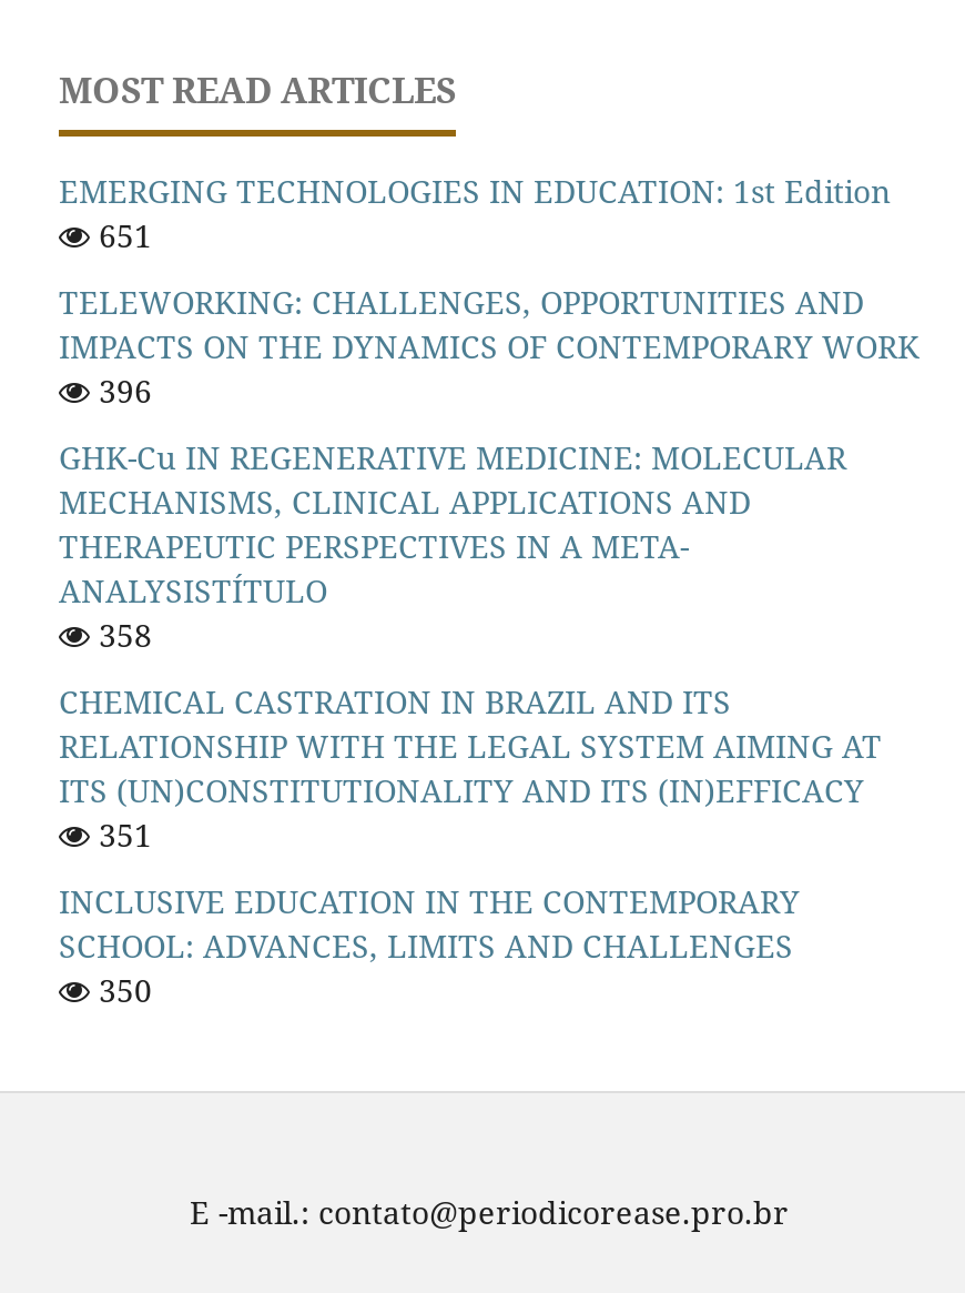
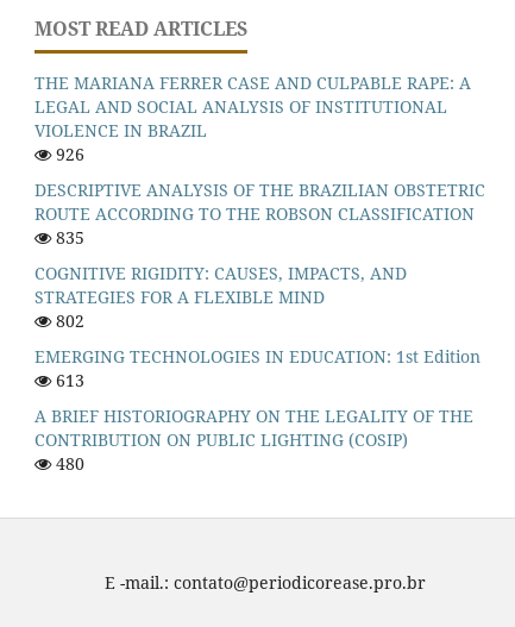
+ THE MARIANA FERRER CASE AND CULPABLE RAPE: A
+ LEGAL AND SOCIAL ANALYSIS OF INSTITUTIONAL
+ VIOLENCE IN BRAZIL
+ 926
+ DESCRIPTIVE ANALYSIS OF THE BRAZILIAN OBSTETRIC
+ ROUTE ACCORDING TO THE ROBSON CLASSIFICATION
+ 835
+ COGNITIVE RIGIDITY: CAUSES, IMPACTS, AND
+ STRATEGIES FOR A FLEXIBLE MIND
+ 802

moved down: EMERGING TECHNOLOGIES IN EDUCATION: 1st Edition

- 651
- TELEWORKING: CHALLENGES, OPPORTUNITIES AND
- IMPACTS ON THE DYNAMICS OF CONTEMPORARY WORK
- 396
- GHK-Cu IN REGENERATIVE MEDICINE: MOLECULAR
- MECHANISMS, CLINICAL APPLICATIONS AND
- THERAPEUTIC PERSPECTIVES IN A META-
- ANALYSISTÍTULO
- 358
- CHEMICAL CASTRATION IN BRAZIL AND ITS
- RELATIONSHIP WITH THE LEGAL SYSTEM AIMING AT
- ITS (UN)CONSTITUTIONALITY AND ITS (IN)EFFICACY
- 351
- INCLUSIVE EDUCATION IN THE CONTEMPORARY
- SCHOOL: ADVANCES, LIMITS AND CHALLENGES
- 350
+ 613
+ A BRIEF HISTORIOGRAPHY ON THE LEGALITY OF THE
+ CONTRIBUTION ON PUBLIC LIGHTING (COSIP)
+ 480
